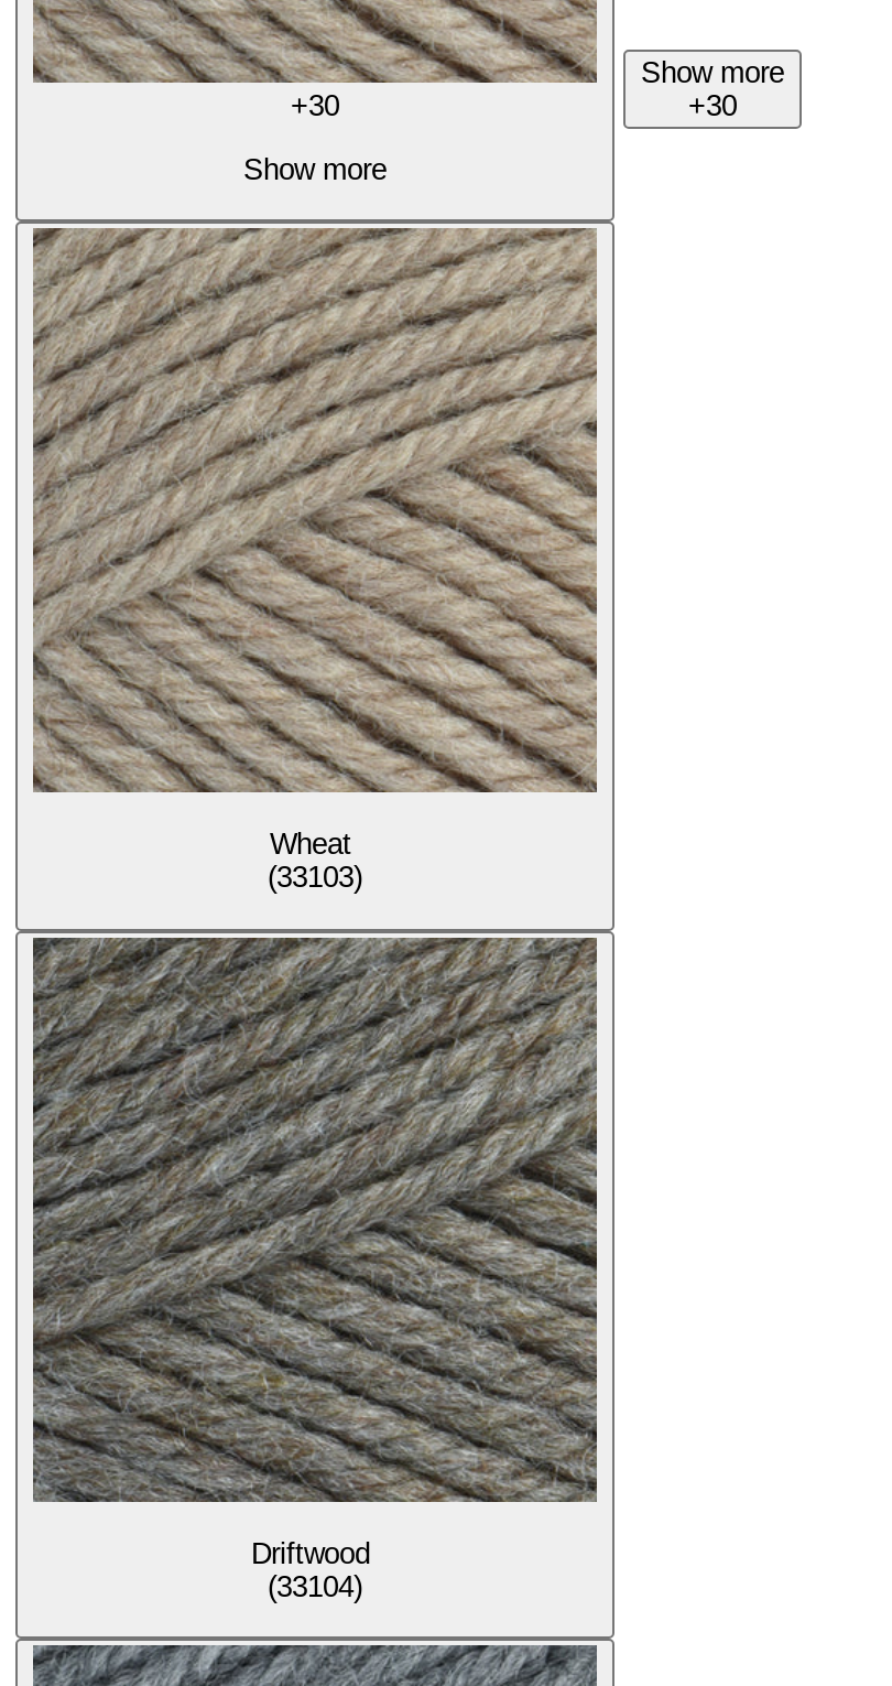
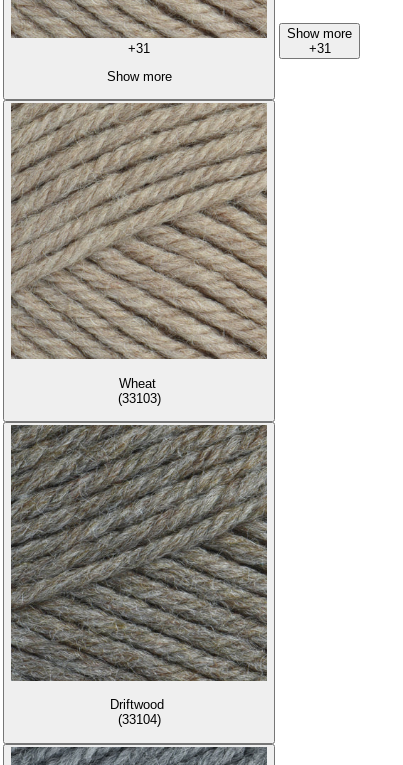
- +30
+ +31

- +30
+ +31
